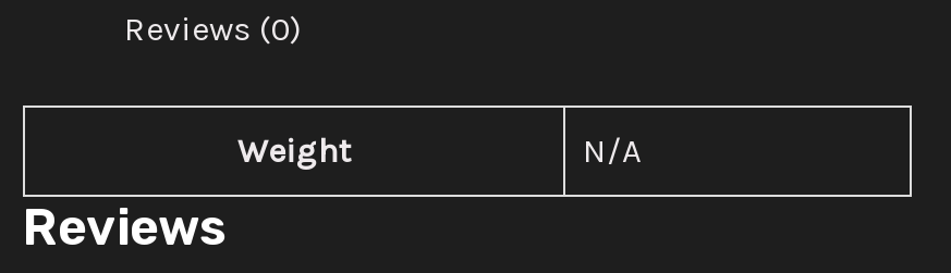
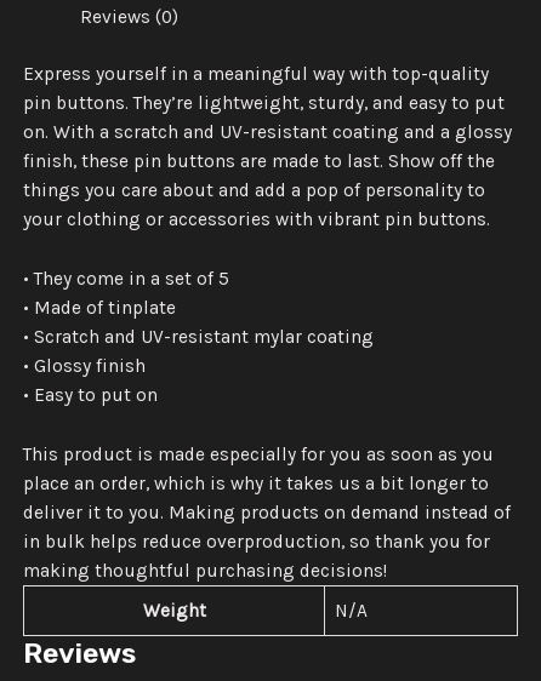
+ Express yourself in a meaningful way with top-quality
+ pin buttons. They’re lightweight, sturdy, and easy to put
+ on. With a scratch and UV-resistant coating and a glossy
+ finish, these pin buttons are made to last. Show off the
+ things you care about and add a pop of personality to
+ your clothing or accessories with vibrant pin buttons.
+ • They come in a set of 5
+ • Made of tinplate
+ • Scratch and UV-resistant mylar coating
+ • Glossy finish
+ • Easy to put on
+ This product is made especially for you as soon as you
+ place an order, which is why it takes us a bit longer to
+ deliver it to you. Making products on demand instead of
+ in bulk helps reduce overproduction, so thank you for
+ making thoughtful purchasing decisions!
